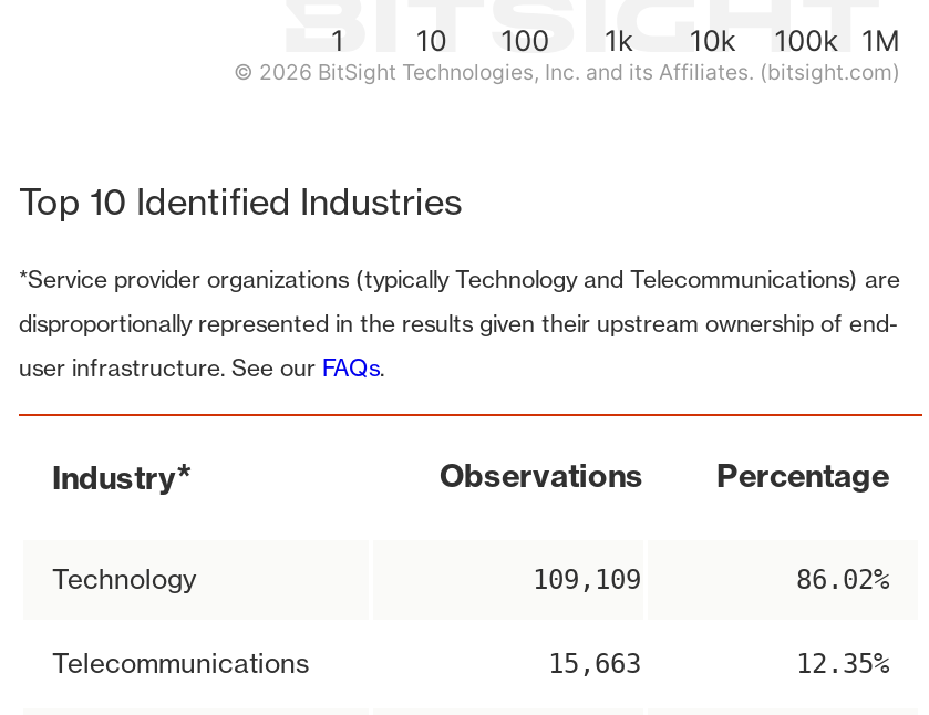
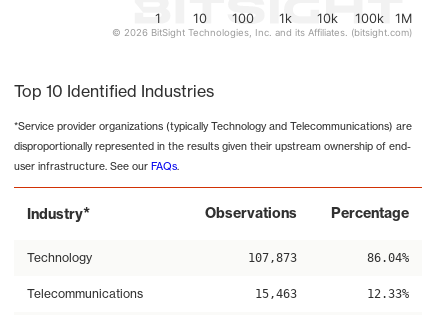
- 109,109
+ 107,873

- 86.02%
+ 86.04%

- 15,663
+ 15,463

- 12.35%
+ 12.33%
